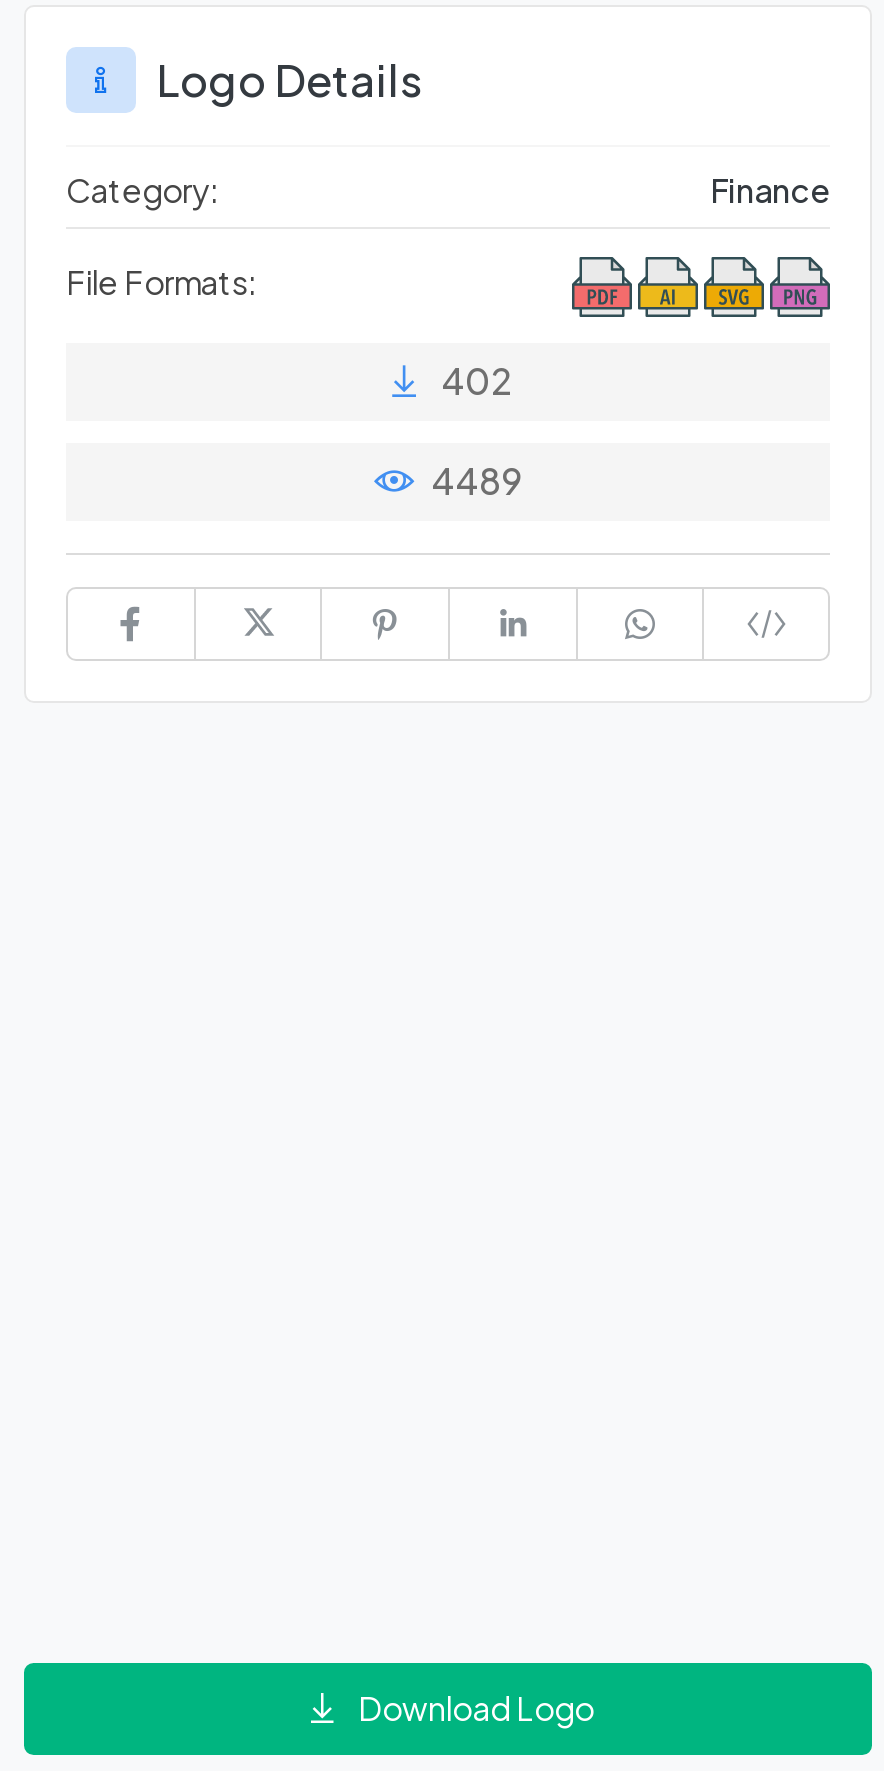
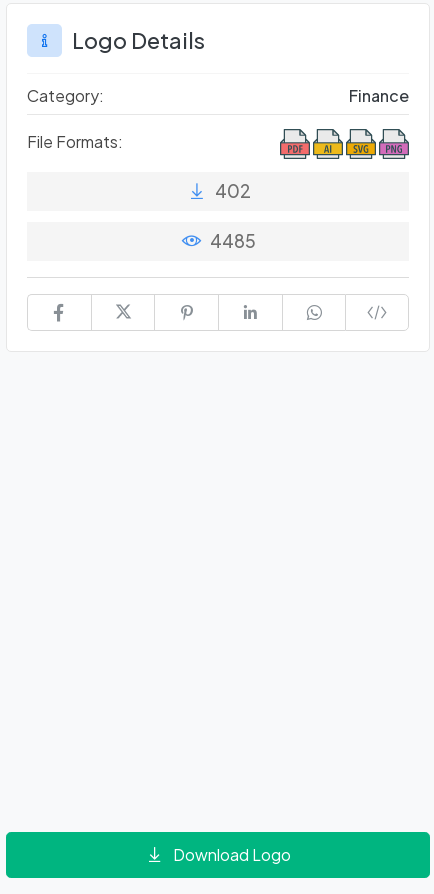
- 4489
+ 4485
